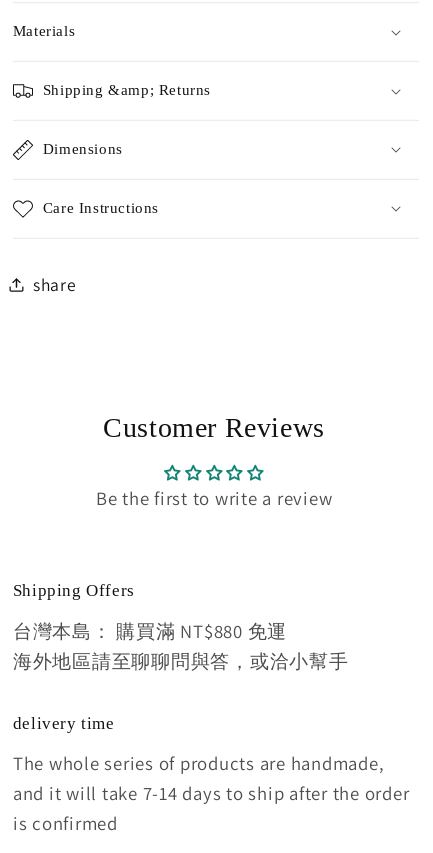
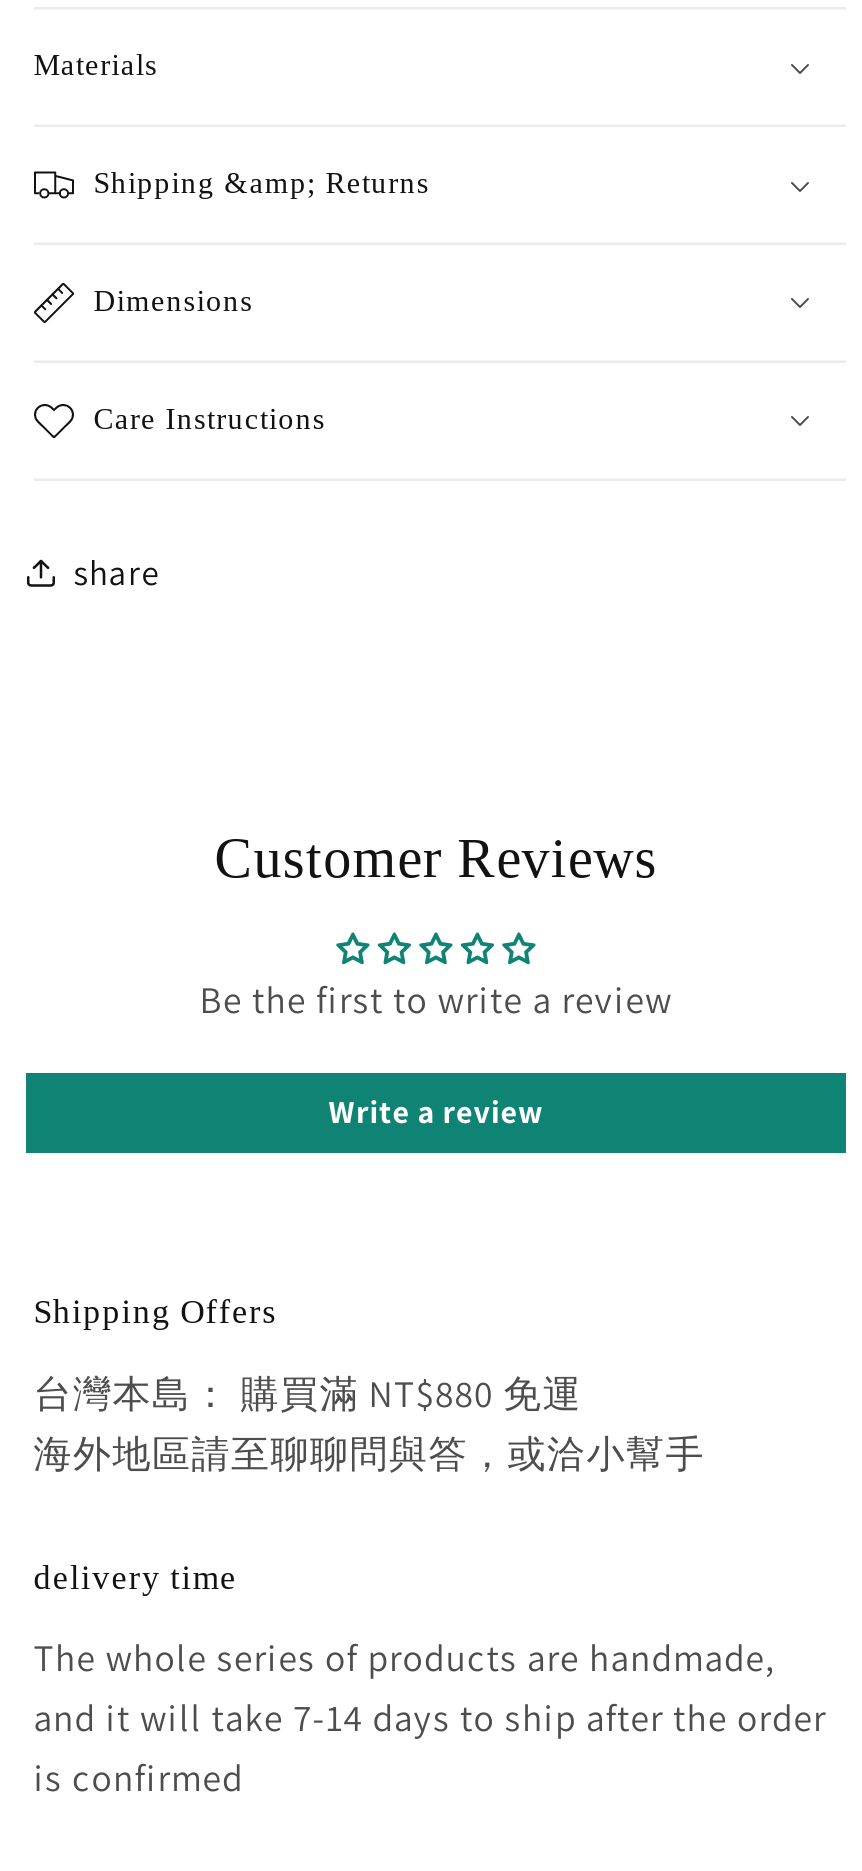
+ Write a review
